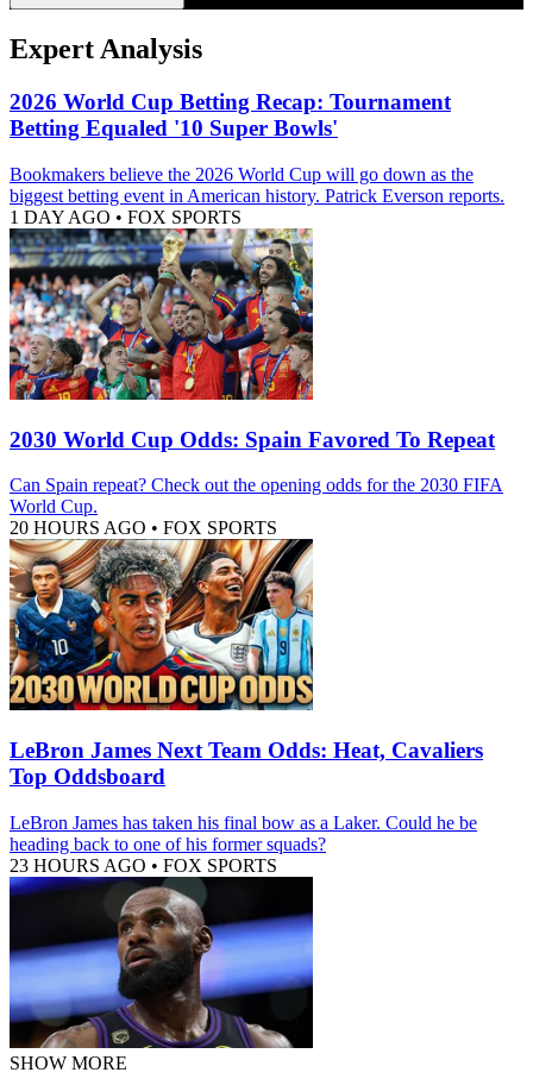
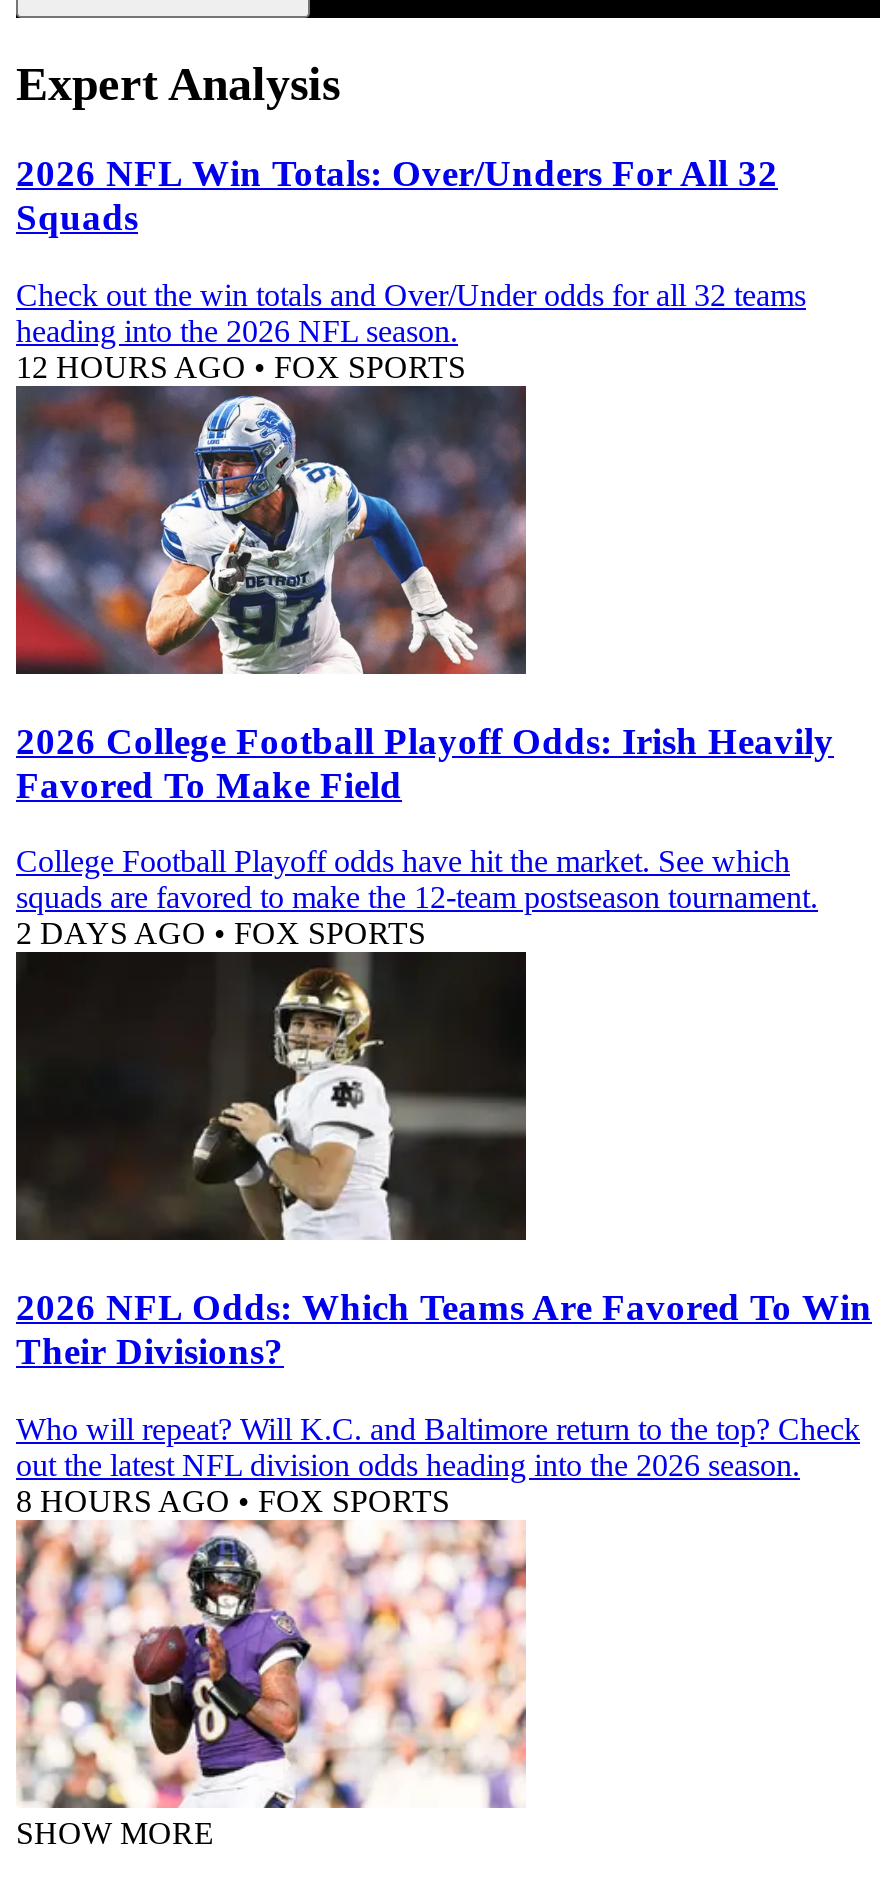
- 2026 World Cup Betting Recap: Tournament
- Betting Equaled '10 Super Bowls'
+ 2026 NFL Win Totals: Over/Unders For All 32
+ Squads

- Bookmakers believe the 2026 World Cup will go down as the
- biggest betting event in American history. Patrick Everson reports.
- 1 DAY AGO • FOX SPORTS
+ Check out the win totals and Over/Under odds for all 32 teams
+ heading into the 2026 NFL season.
+ 12 HOURS AGO • FOX SPORTS

- [image]
- 2030 World Cup Odds: Spain Favored To Repeat
+ [image]
+ 2026 College Football Playoff Odds: Irish Heavily
+ Favored To Make Field

- Can Spain repeat? Check out the opening odds for the 2030 FIFA
- World Cup.
- 20 HOURS AGO • FOX SPORTS
+ College Football Playoff odds have hit the market. See which
+ squads are favored to make the 12-team postseason tournament.
+ 2 DAYS AGO • FOX SPORTS

- [image]
- LeBron James Next Team Odds: Heat, Cavaliers
- Top Oddsboard
+ [image]
+ 2026 NFL Odds: Which Teams Are Favored To Win
+ Their Divisions?

- LeBron James has taken his final bow as a Laker. Could he be
- heading back to one of his former squads?
- 23 HOURS AGO • FOX SPORTS
+ Who will repeat? Will K.C. and Baltimore return to the top? Check
+ out the latest NFL division odds heading into the 2026 season.
+ 8 HOURS AGO • FOX SPORTS

- [image]
+ [image]
